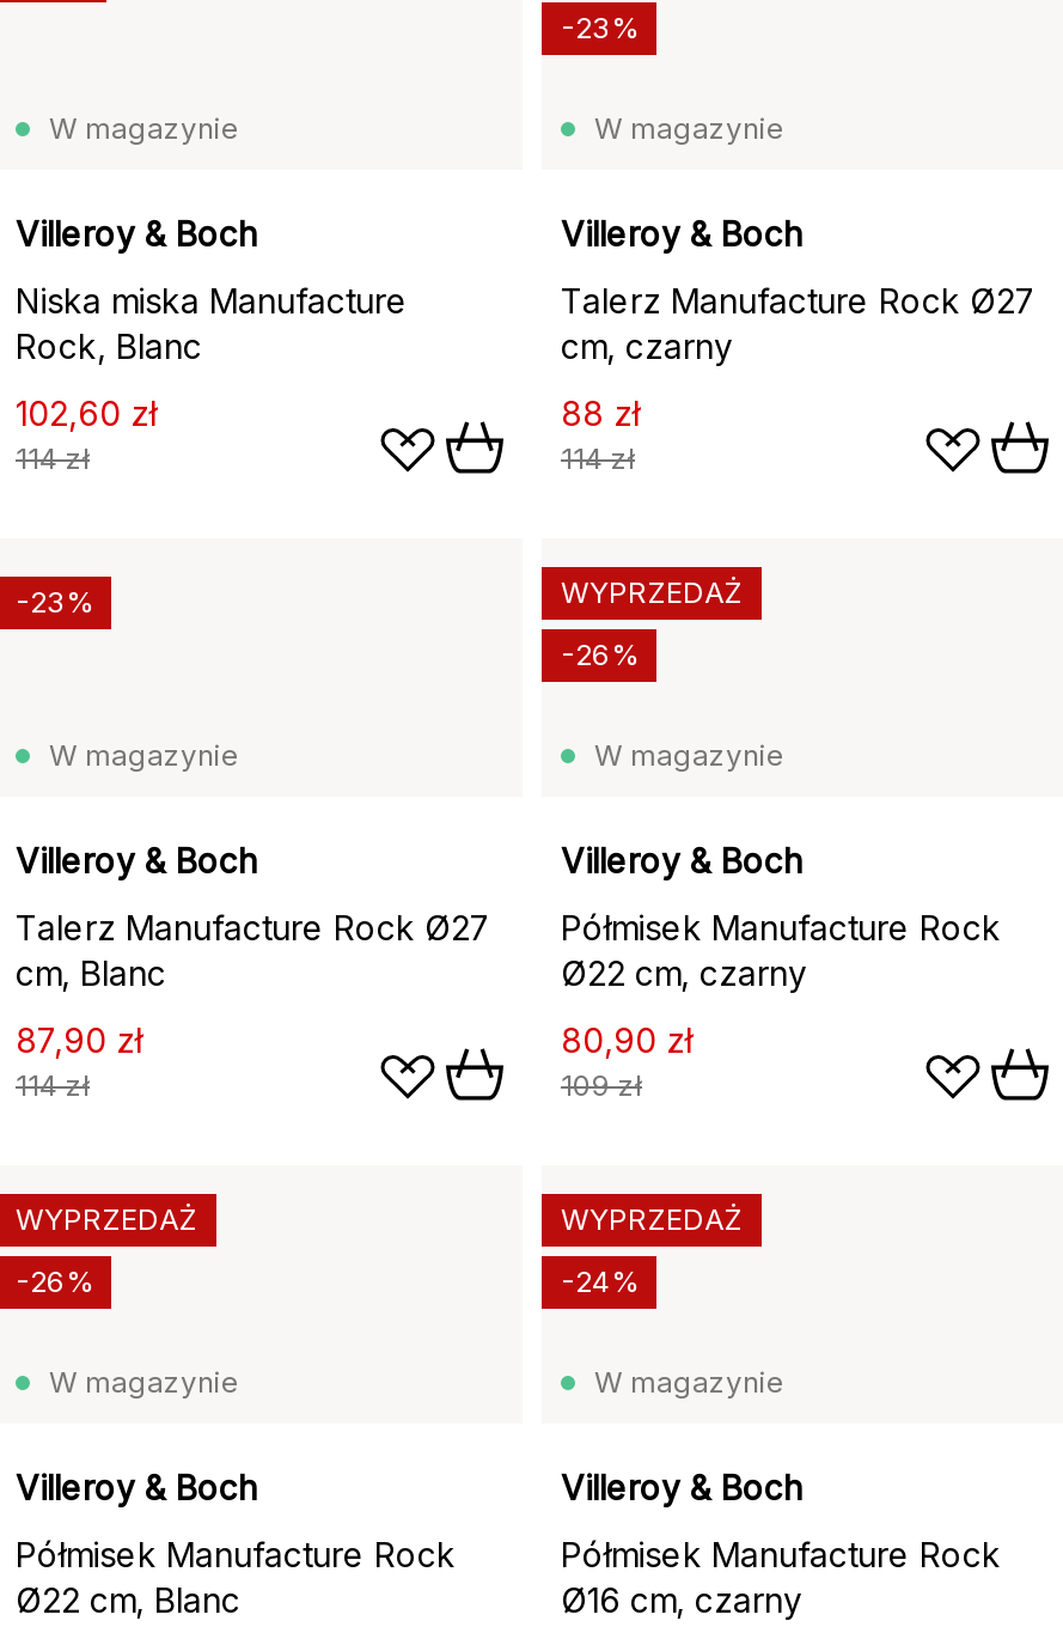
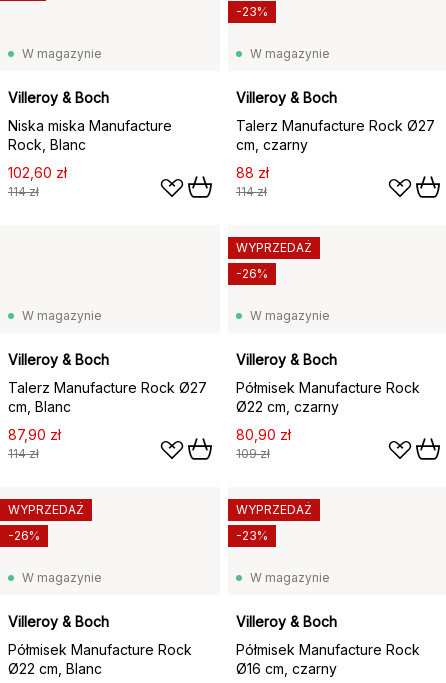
- -23%

- -24%
+ -23%
